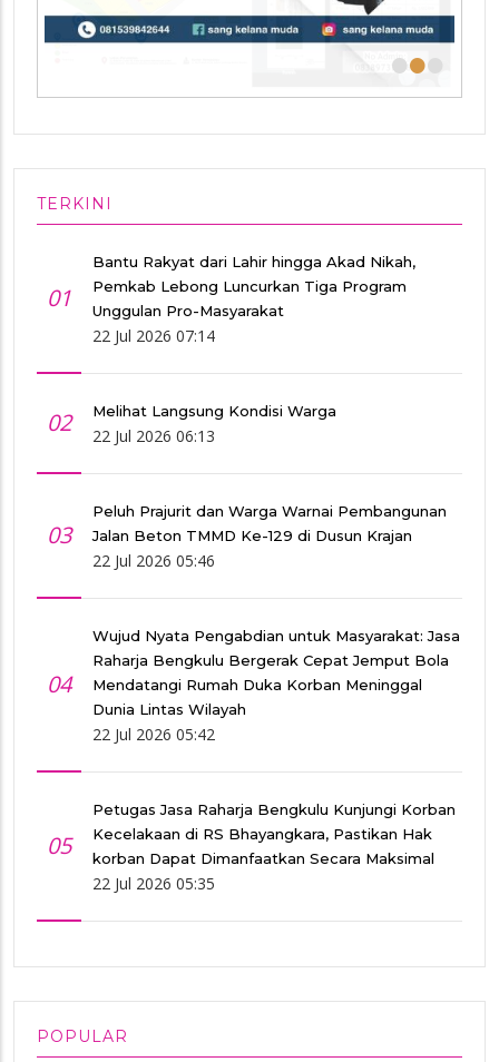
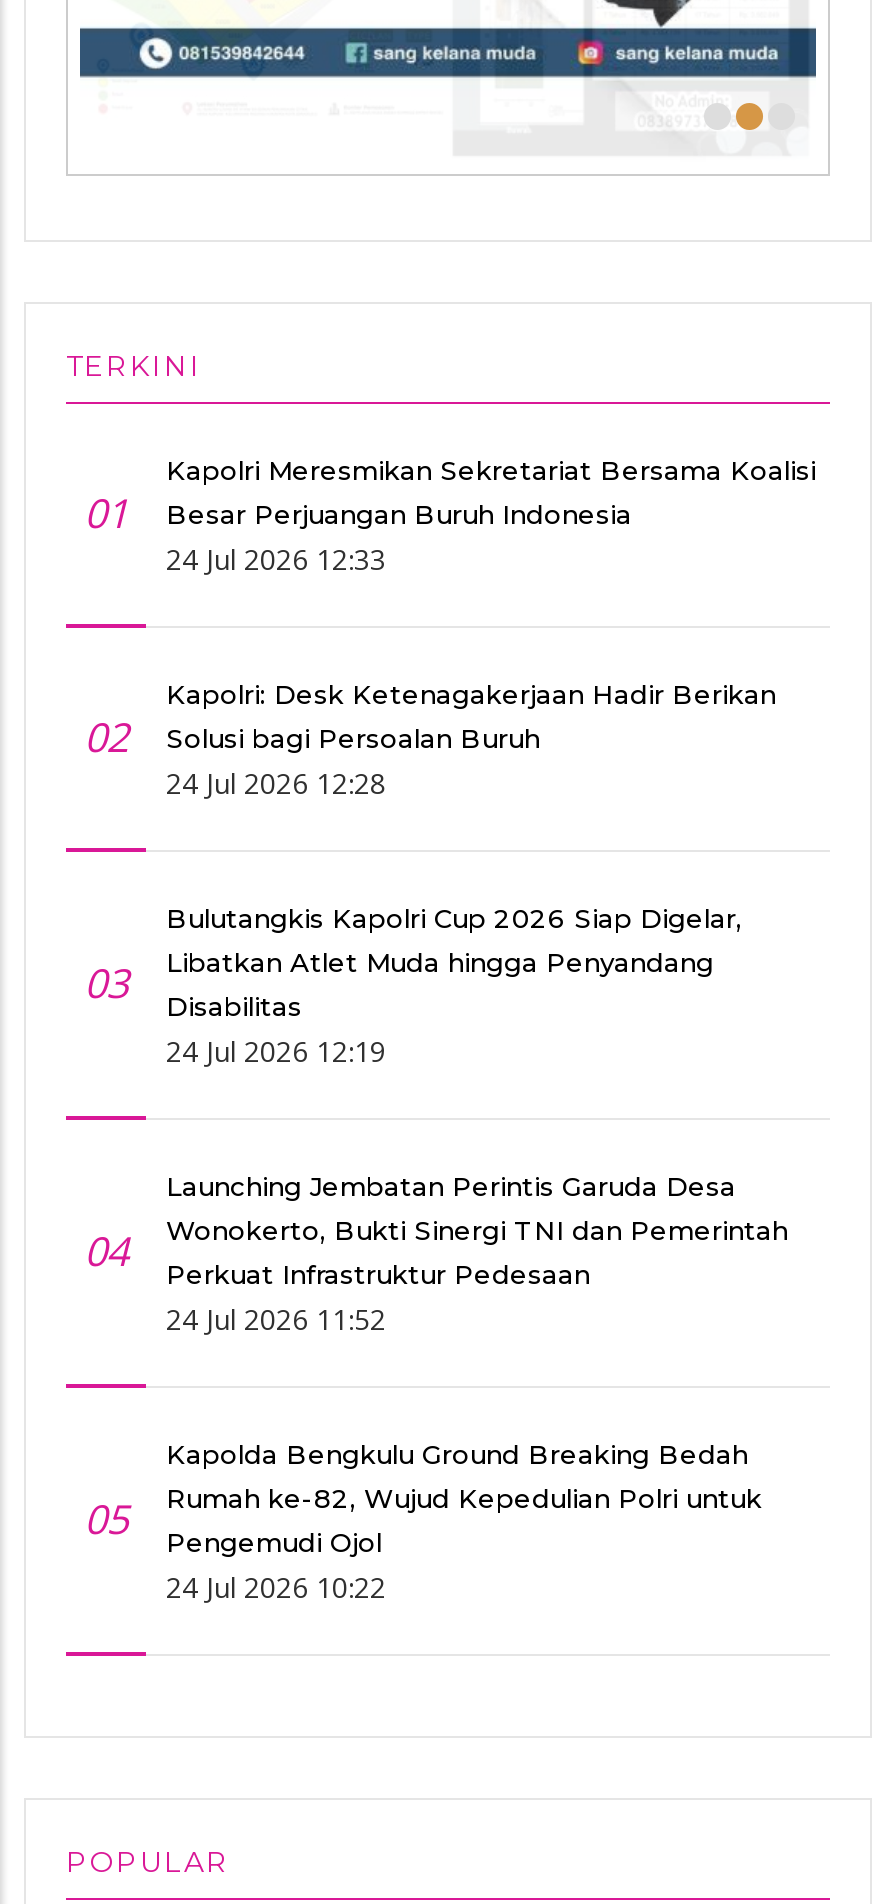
- Bantu Rakyat dari Lahir hingga Akad Nikah,
- Pemkab Lebong Luncurkan Tiga Program
- Unggulan Pro-Masyarakat
- 22 Jul 2026 07:14
+ Kapolri Meresmikan Sekretariat Bersama Koalisi
+ Besar Perjuangan Buruh Indonesia
+ 24 Jul 2026 12:33

- Melihat Langsung Kondisi Warga
- 22 Jul 2026 06:13
+ Kapolri: Desk Ketenagakerjaan Hadir Berikan
+ Solusi bagi Persoalan Buruh
+ 24 Jul 2026 12:28

- Peluh Prajurit dan Warga Warnai Pembangunan
- Jalan Beton TMMD Ke-129 di Dusun Krajan
- 22 Jul 2026 05:46
+ Bulutangkis Kapolri Cup 2026 Siap Digelar,
+ Libatkan Atlet Muda hingga Penyandang
+ Disabilitas
+ 24 Jul 2026 12:19

- Wujud Nyata Pengabdian untuk Masyarakat: Jasa
- Raharja Bengkulu Bergerak Cepat Jemput Bola
- Mendatangi Rumah Duka Korban Meninggal
- Dunia Lintas Wilayah
- 22 Jul 2026 05:42
+ Launching Jembatan Perintis Garuda Desa
+ Wonokerto, Bukti Sinergi TNI dan Pemerintah
+ Perkuat Infrastruktur Pedesaan
+ 24 Jul 2026 11:52

- Petugas Jasa Raharja Bengkulu Kunjungi Korban
- Kecelakaan di RS Bhayangkara, Pastikan Hak
- korban Dapat Dimanfaatkan Secara Maksimal
- 22 Jul 2026 05:35
+ Kapolda Bengkulu Ground Breaking Bedah
+ Rumah ke-82, Wujud Kepedulian Polri untuk
+ Pengemudi Ojol
+ 24 Jul 2026 10:22
